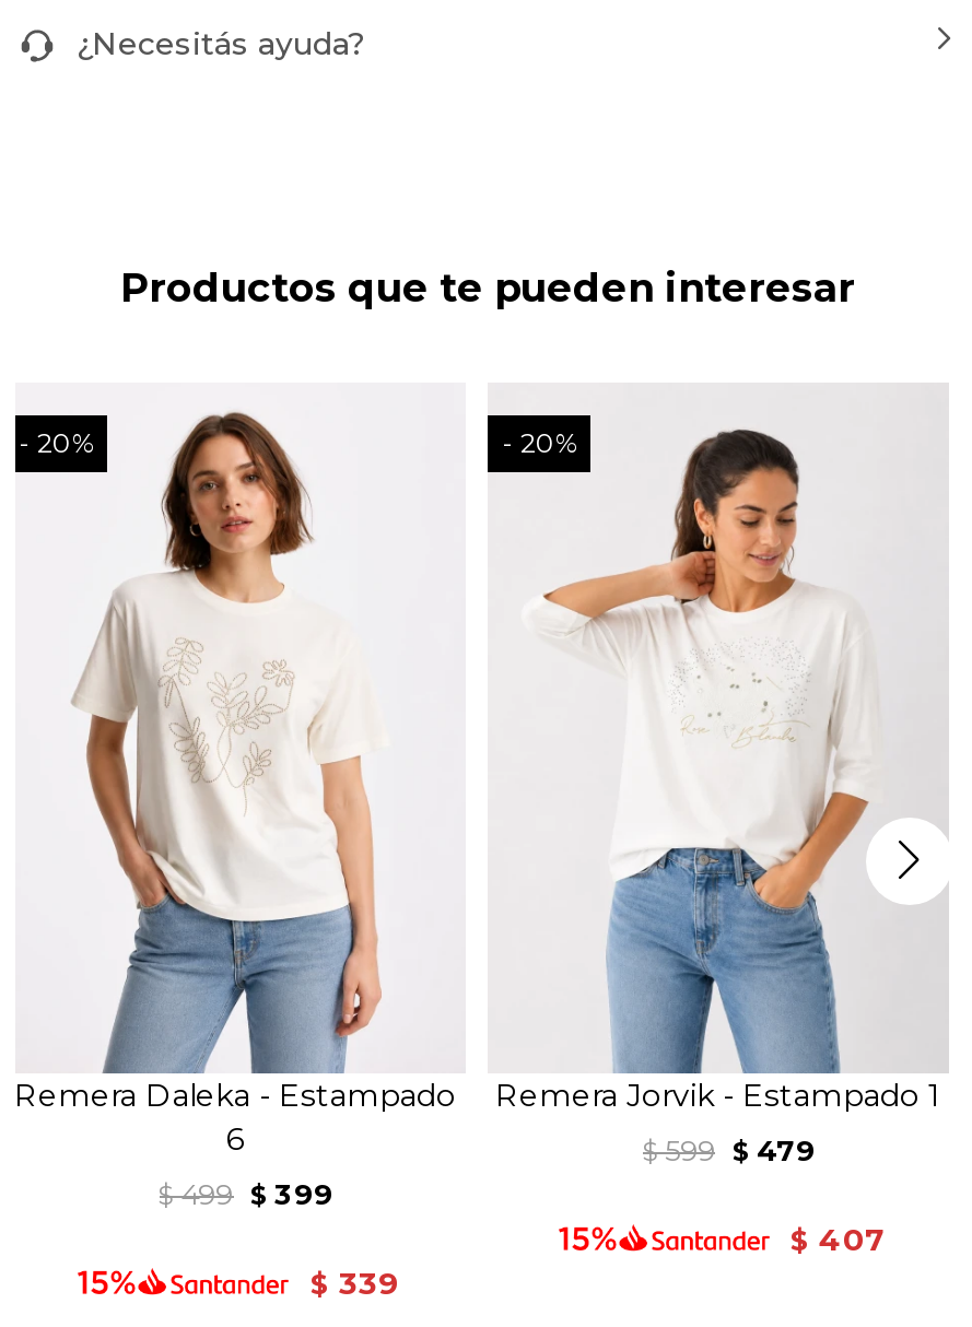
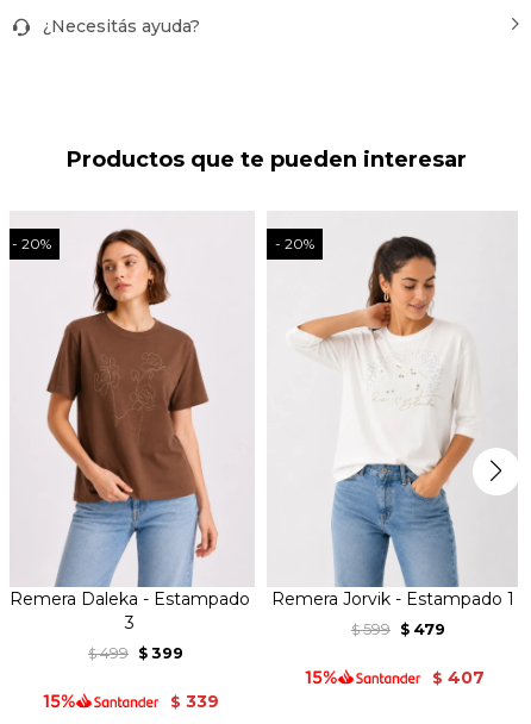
- [image]
- 6
+ [image]
+ 3
